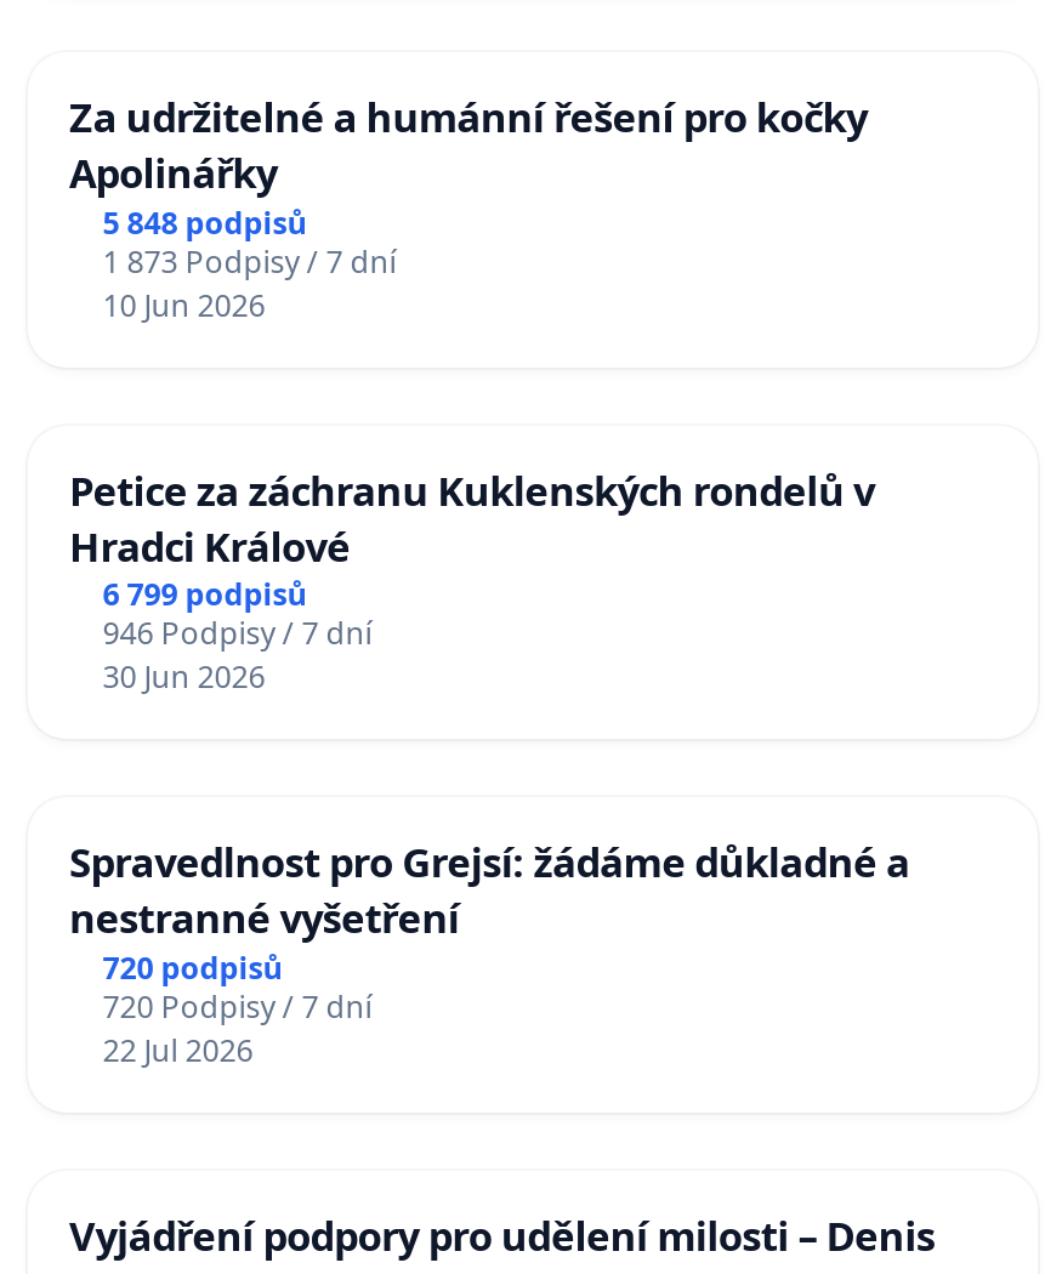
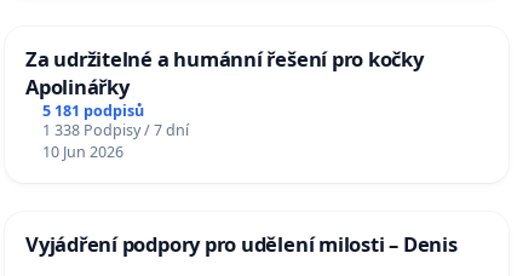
- 5 848 podpisů
+ 5 181 podpisů

- 1 873 Podpisy / 7 dní
+ 1 338 Podpisy / 7 dní

- Petice za záchranu Kuklenských rondelů v
- Hradci Králové
- 6 799 podpisů
- 946 Podpisy / 7 dní
- 30 Jun 2026
- Spravedlnost pro Grejsí: žádáme důkladné a
- nestranné vyšetření
- 720 podpisů
- 720 Podpisy / 7 dní
- 22 Jul 2026
